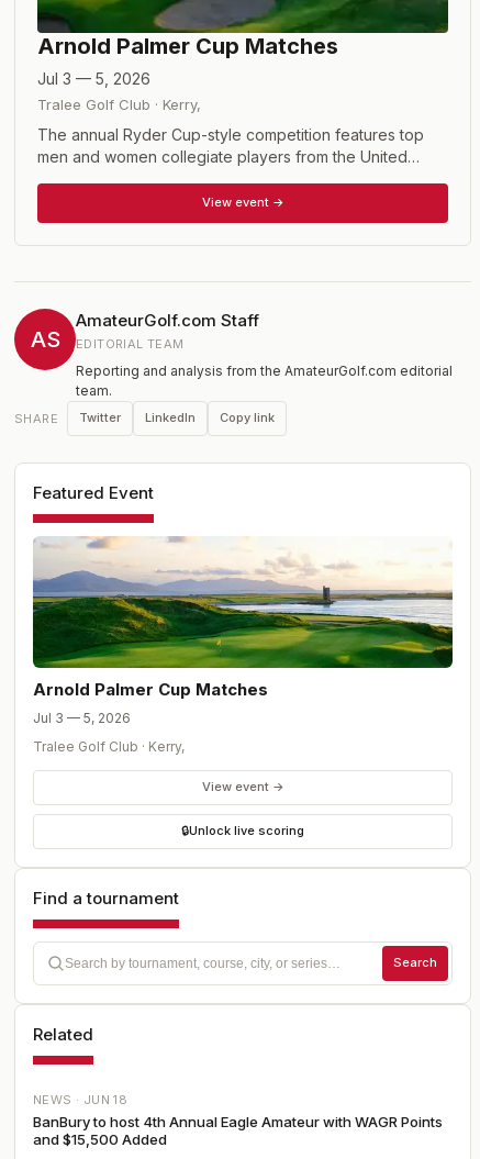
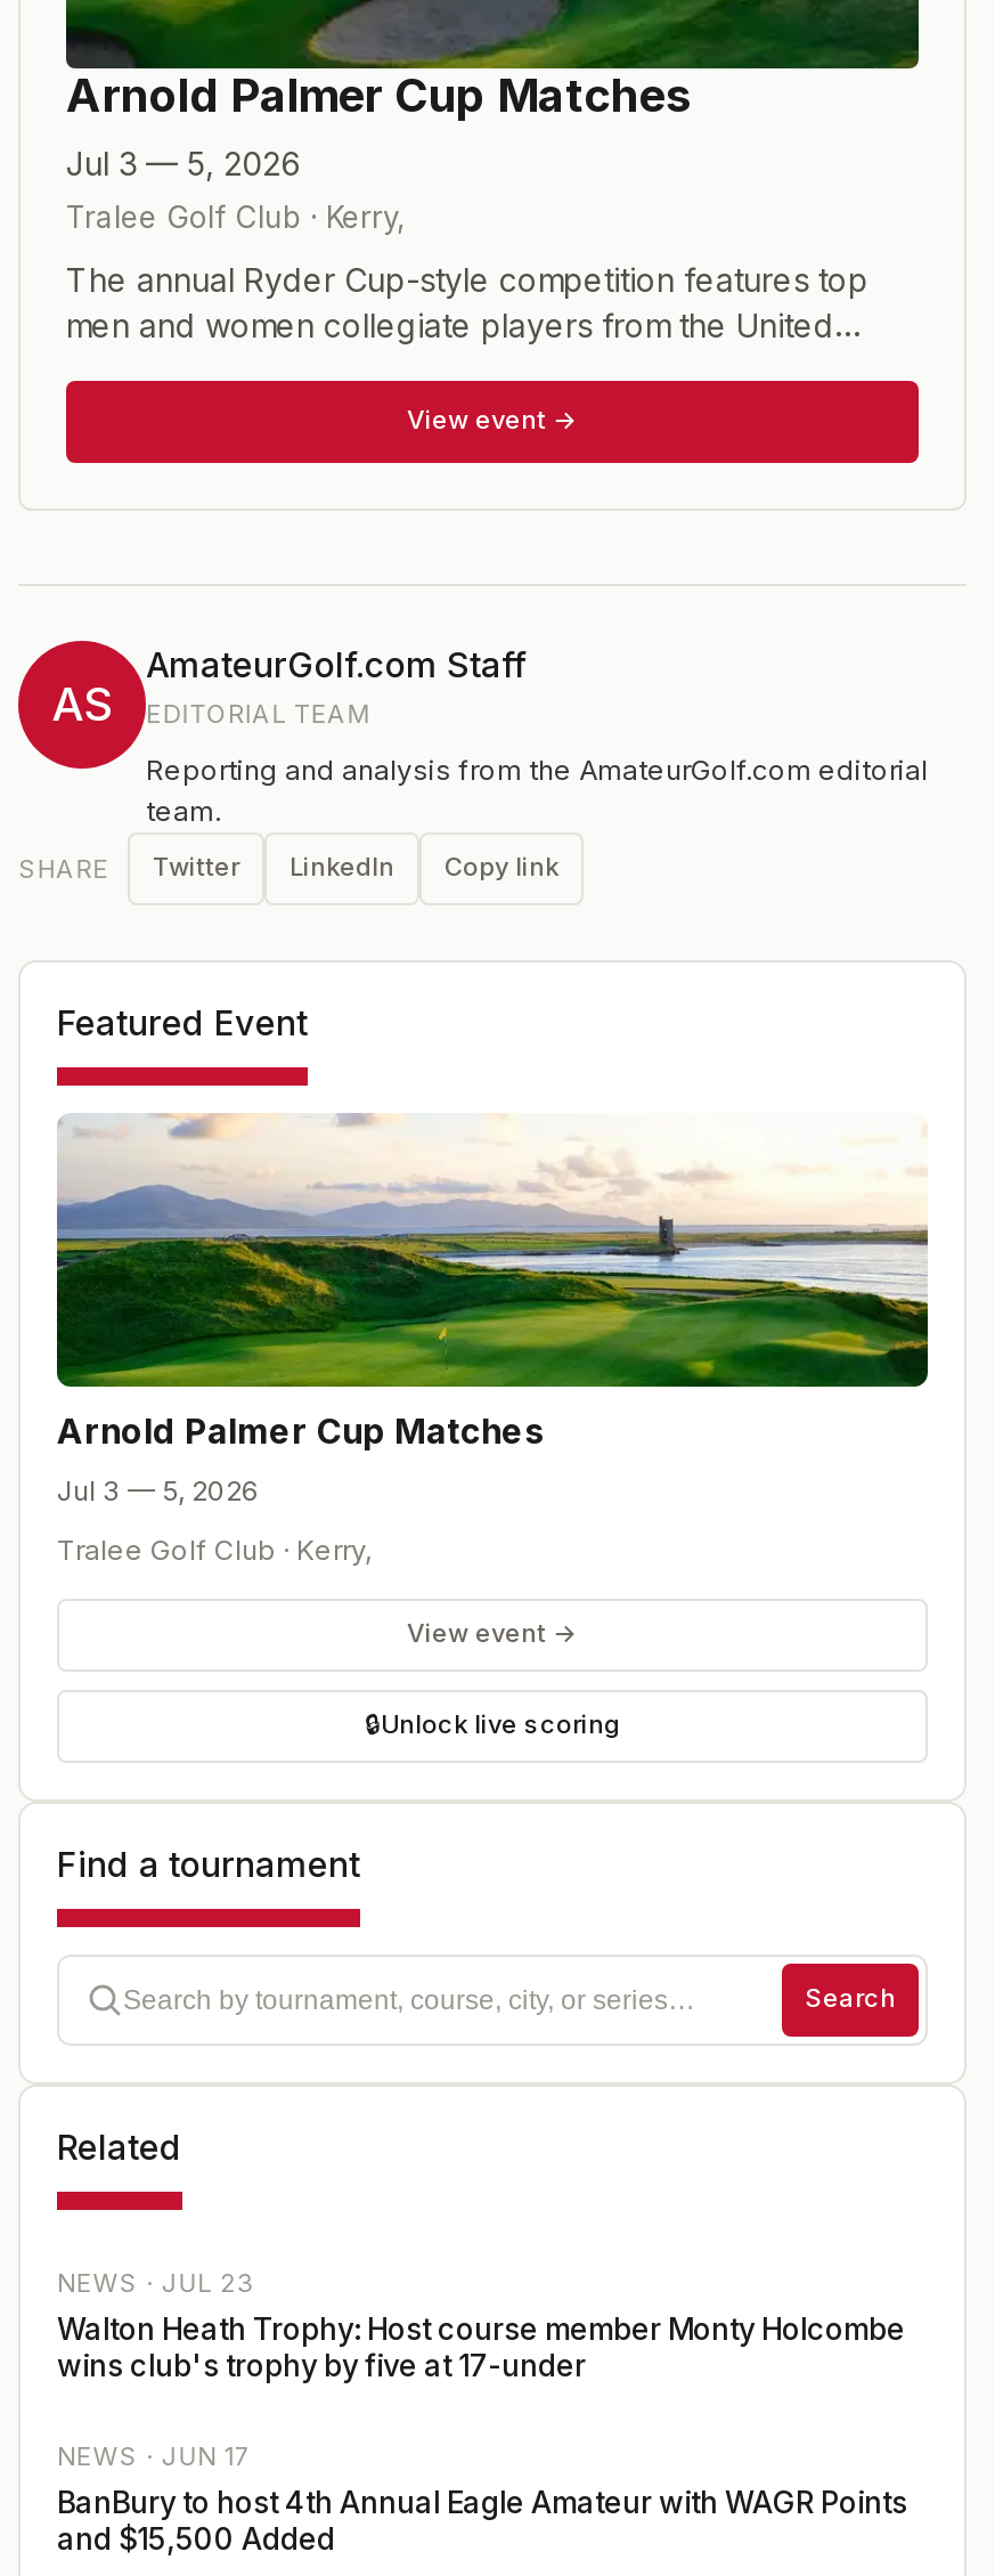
- NEWS · JUN 18
+ NEWS · JUL 23
+ Walton Heath Trophy: Host course member Monty Holcombe
+ wins club's trophy by five at 17-under
+ NEWS · JUN 17
